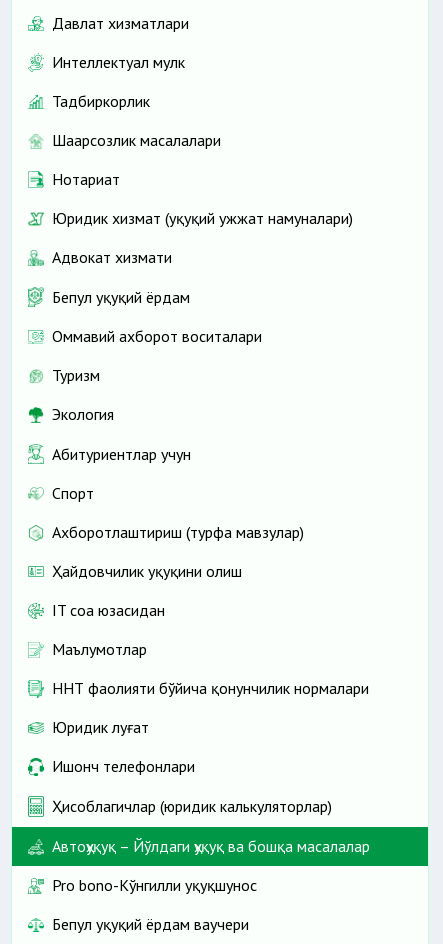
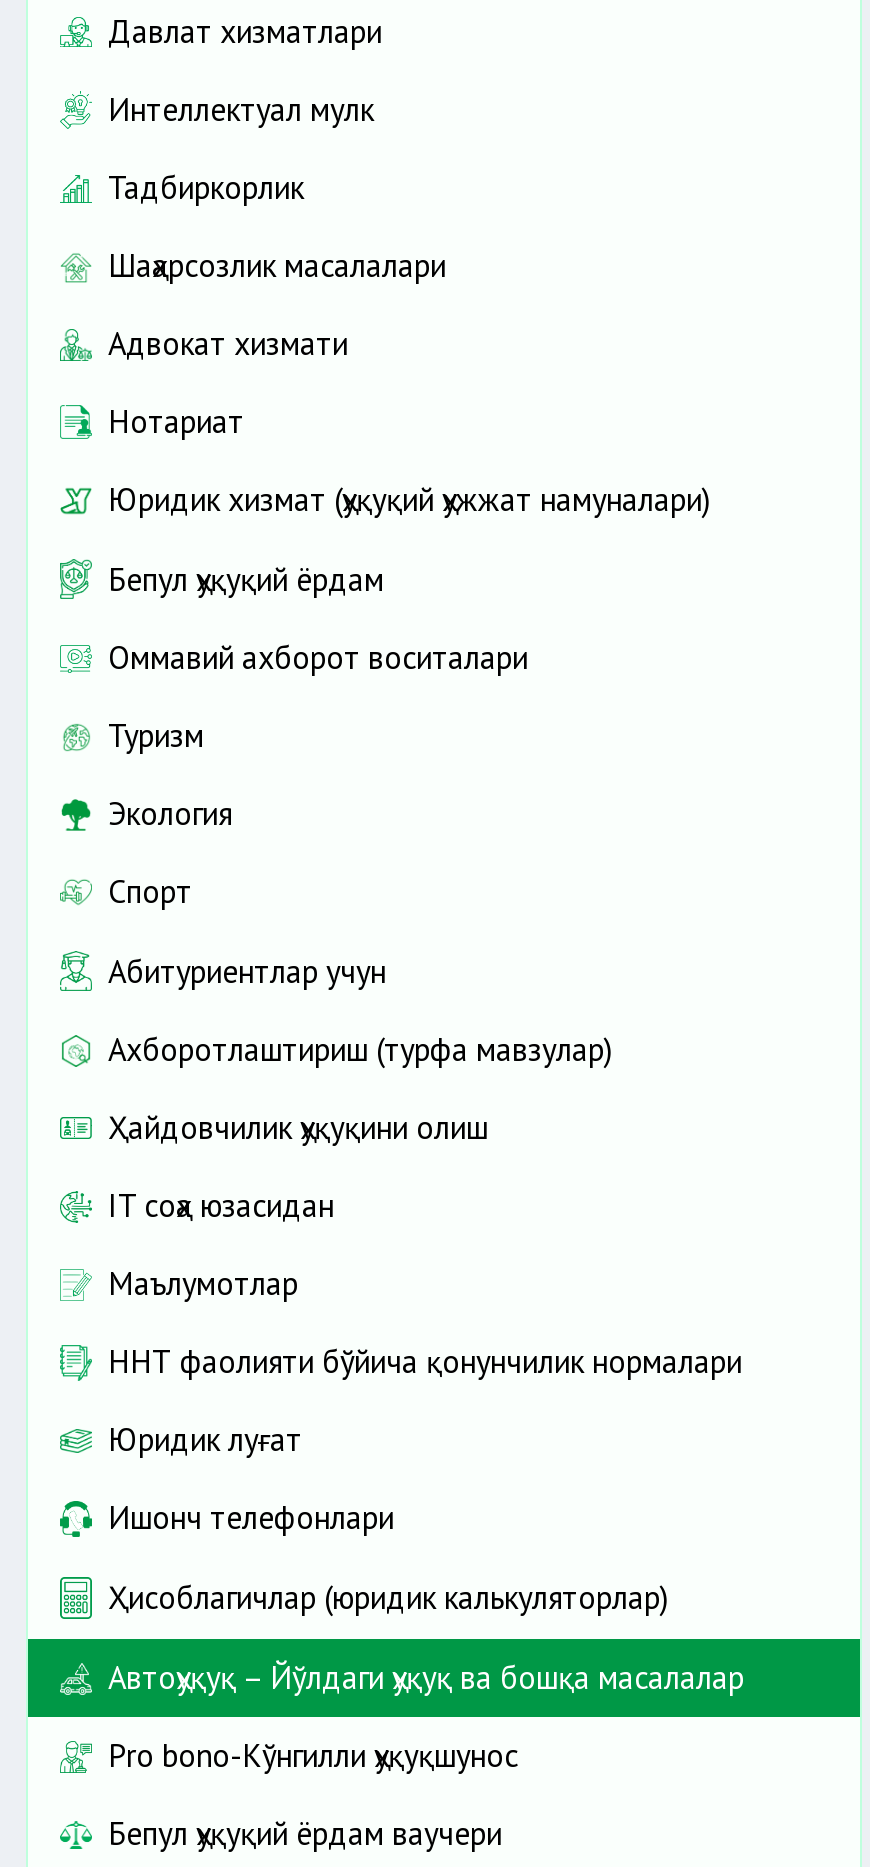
moved down: Нотариат | Юридик хизмат (ҳуқуқий ҳужжат намуналари)

moved up: Адвокат хизмати

moved down: Абитуриентлар учун

moved up: Спорт
